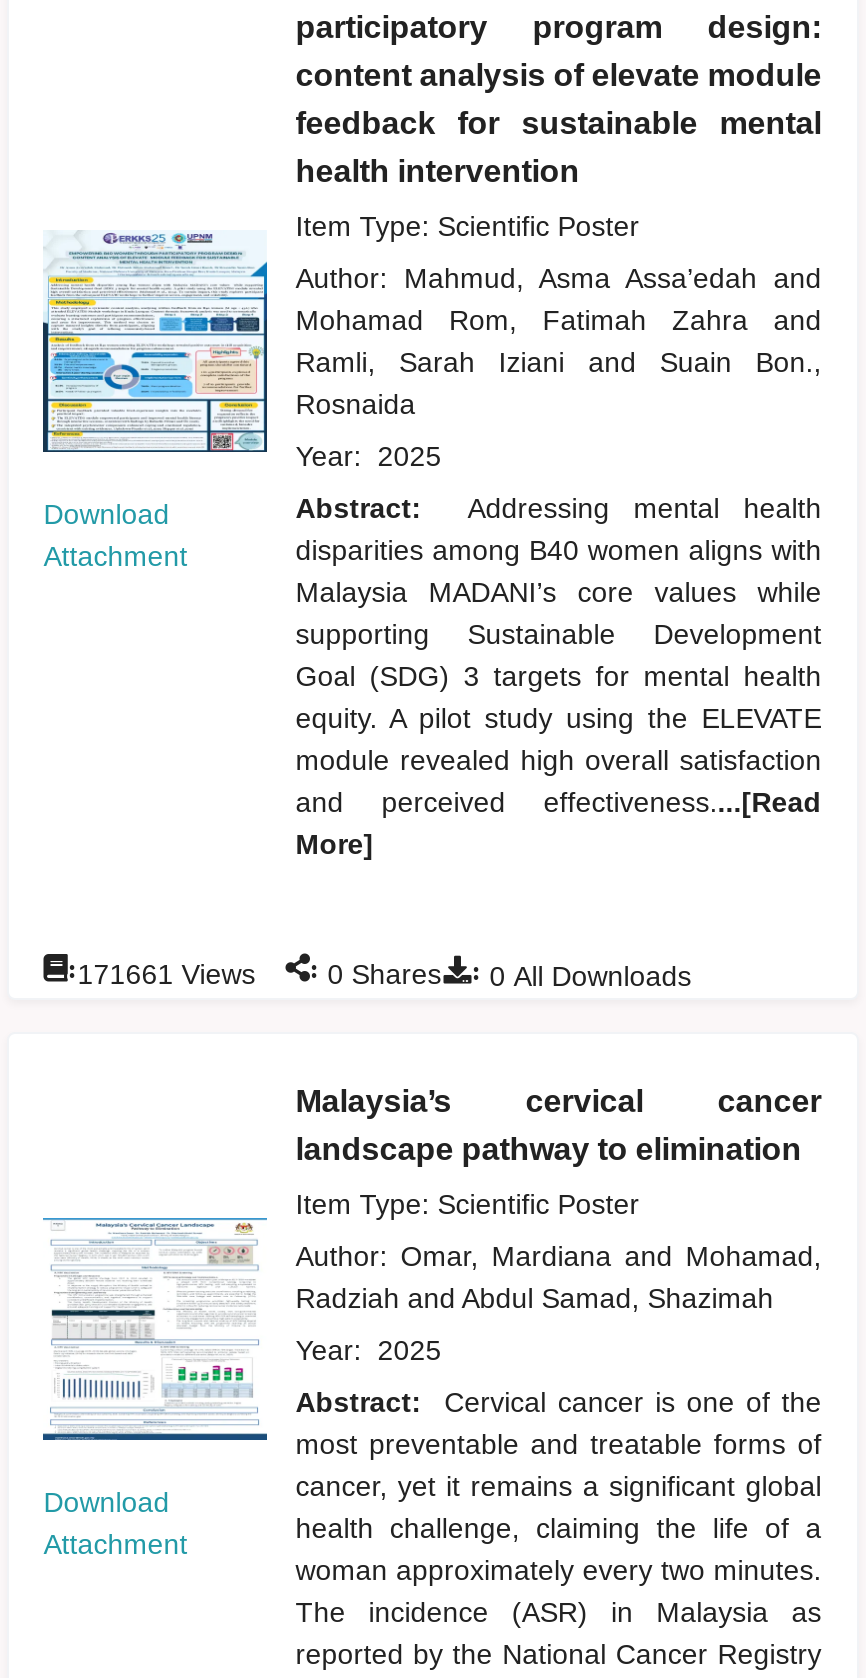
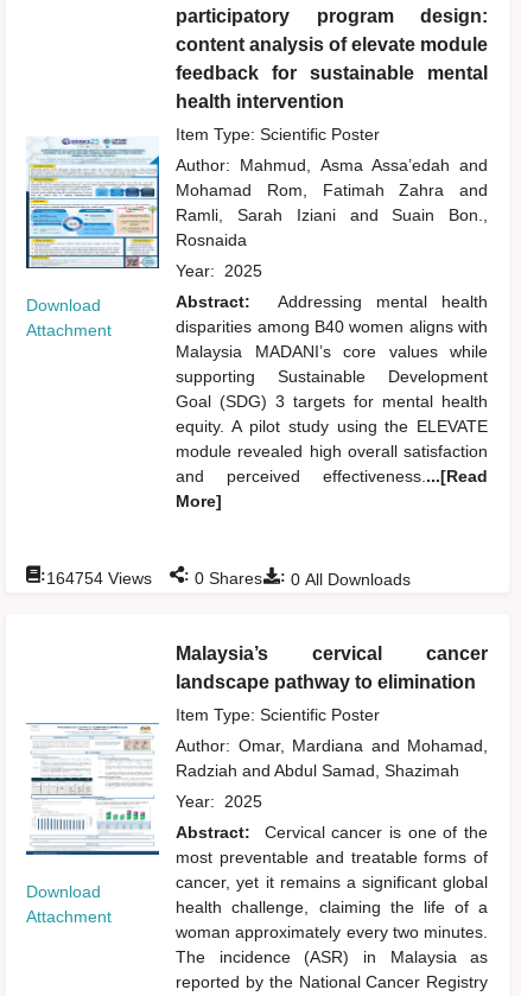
- :171661 Views : 0 Shares : 0 All Downloads
+ :164754 Views : 0 Shares : 0 All Downloads
